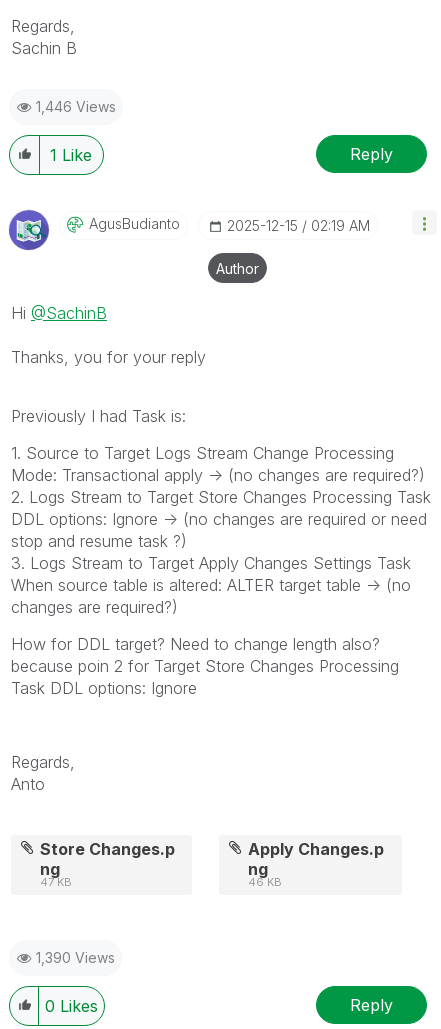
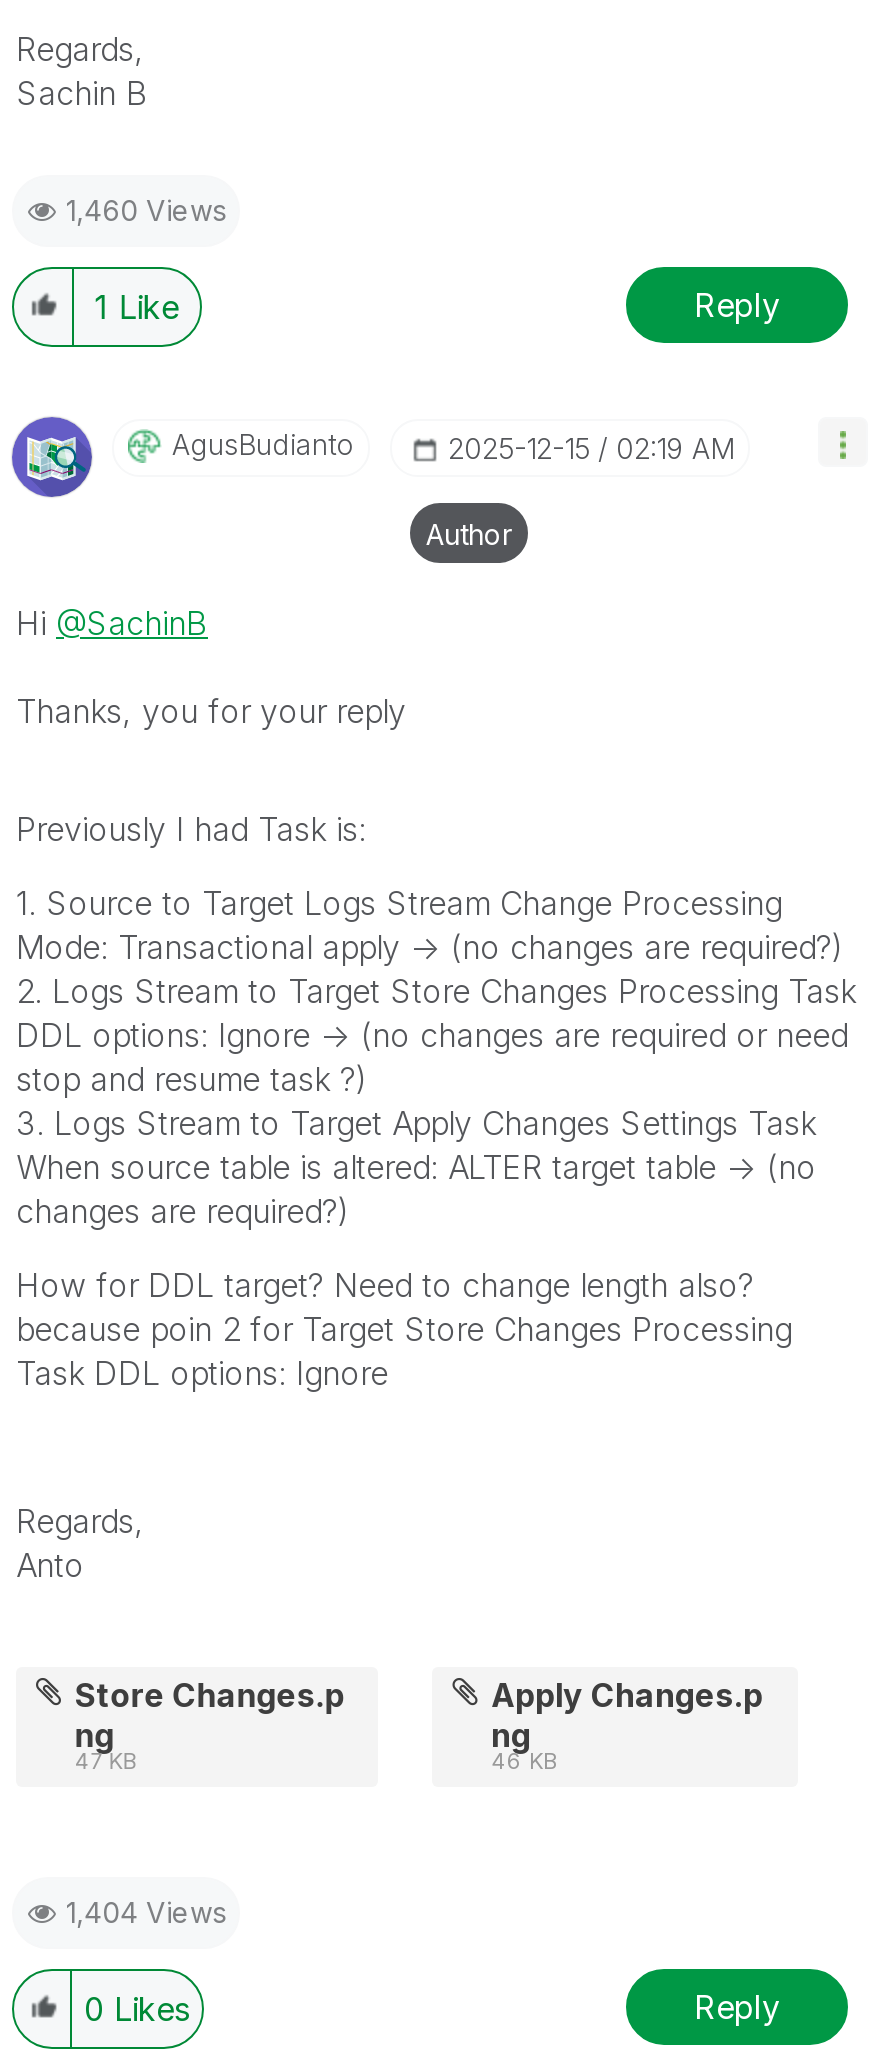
- 1,446 Views
+ 1,460 Views

- 1,390 Views
+ 1,404 Views
